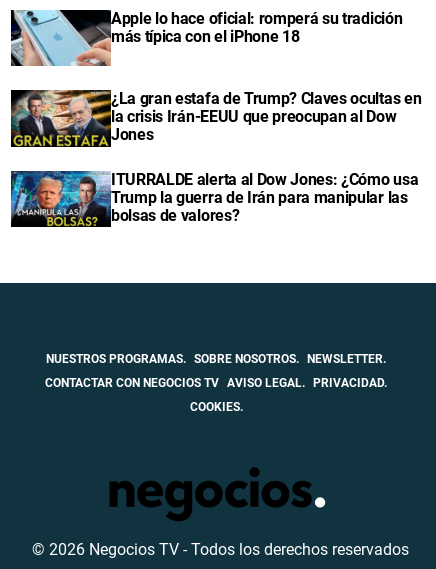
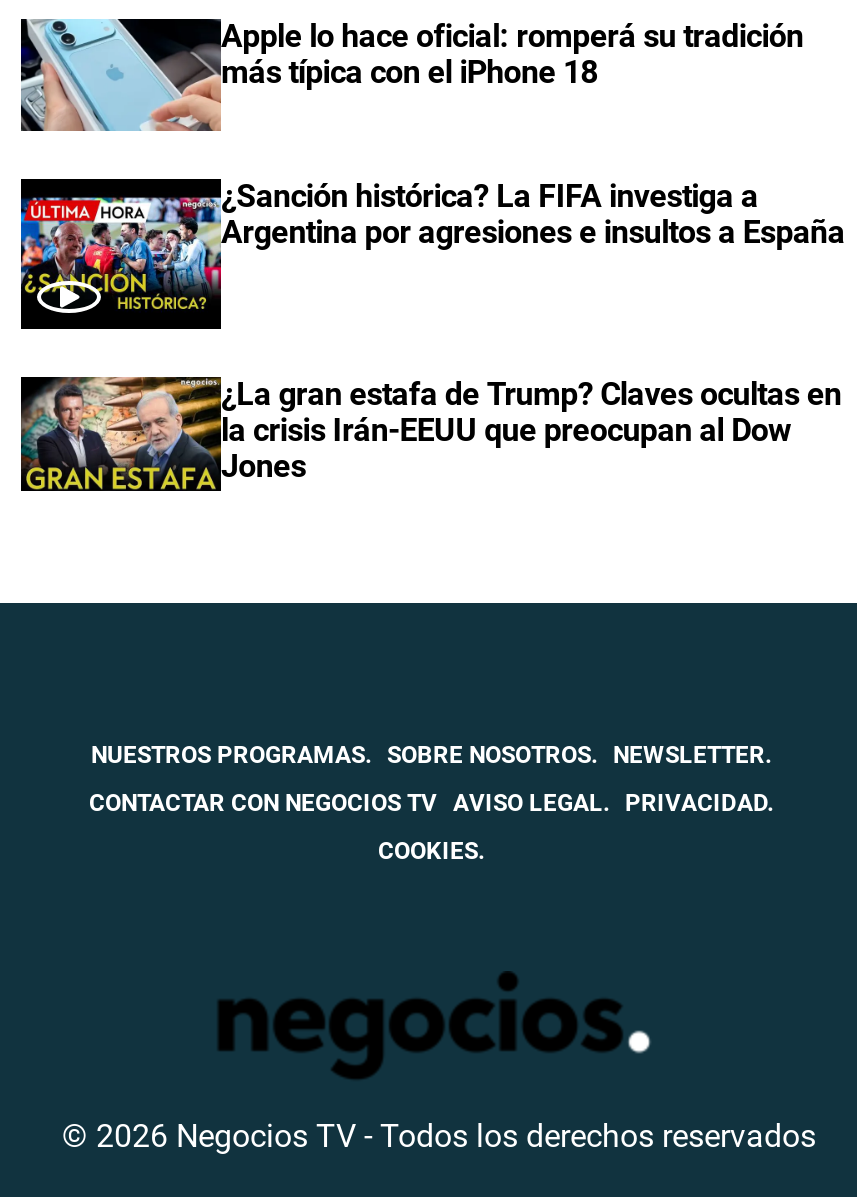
+ [image]
+ ¿Sanción histórica? La FIFA investiga a
+ Argentina por agresiones e insultos a España

moved down: [image] | ¿La gran estafa de Trump? Claves ocultas en | la crisis Irán-EEUU que preocupan al Dow | Jones

- [image]
- ITURRALDE alerta al Dow Jones: ¿Cómo usa
- Trump la guerra de Irán para manipular las
- bolsas de valores?
